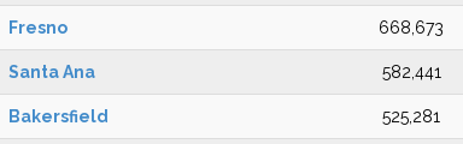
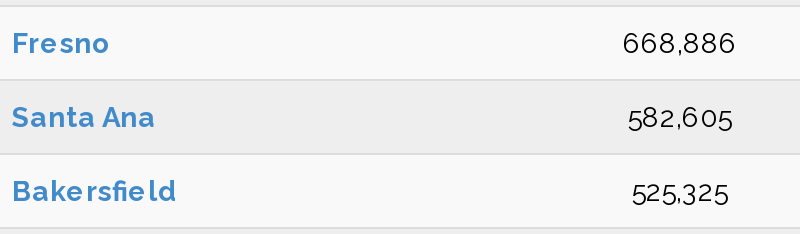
- 668,673
+ 668,886

- 582,441
+ 582,605

- 525,281
+ 525,325
